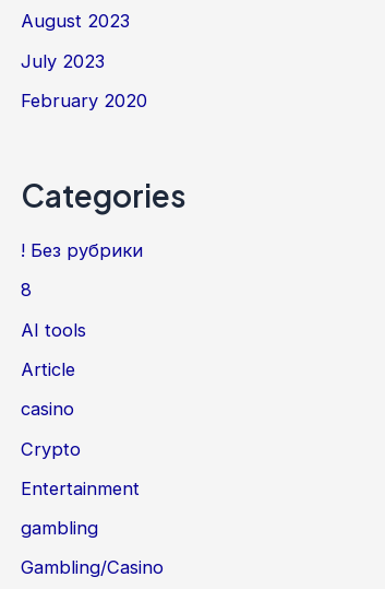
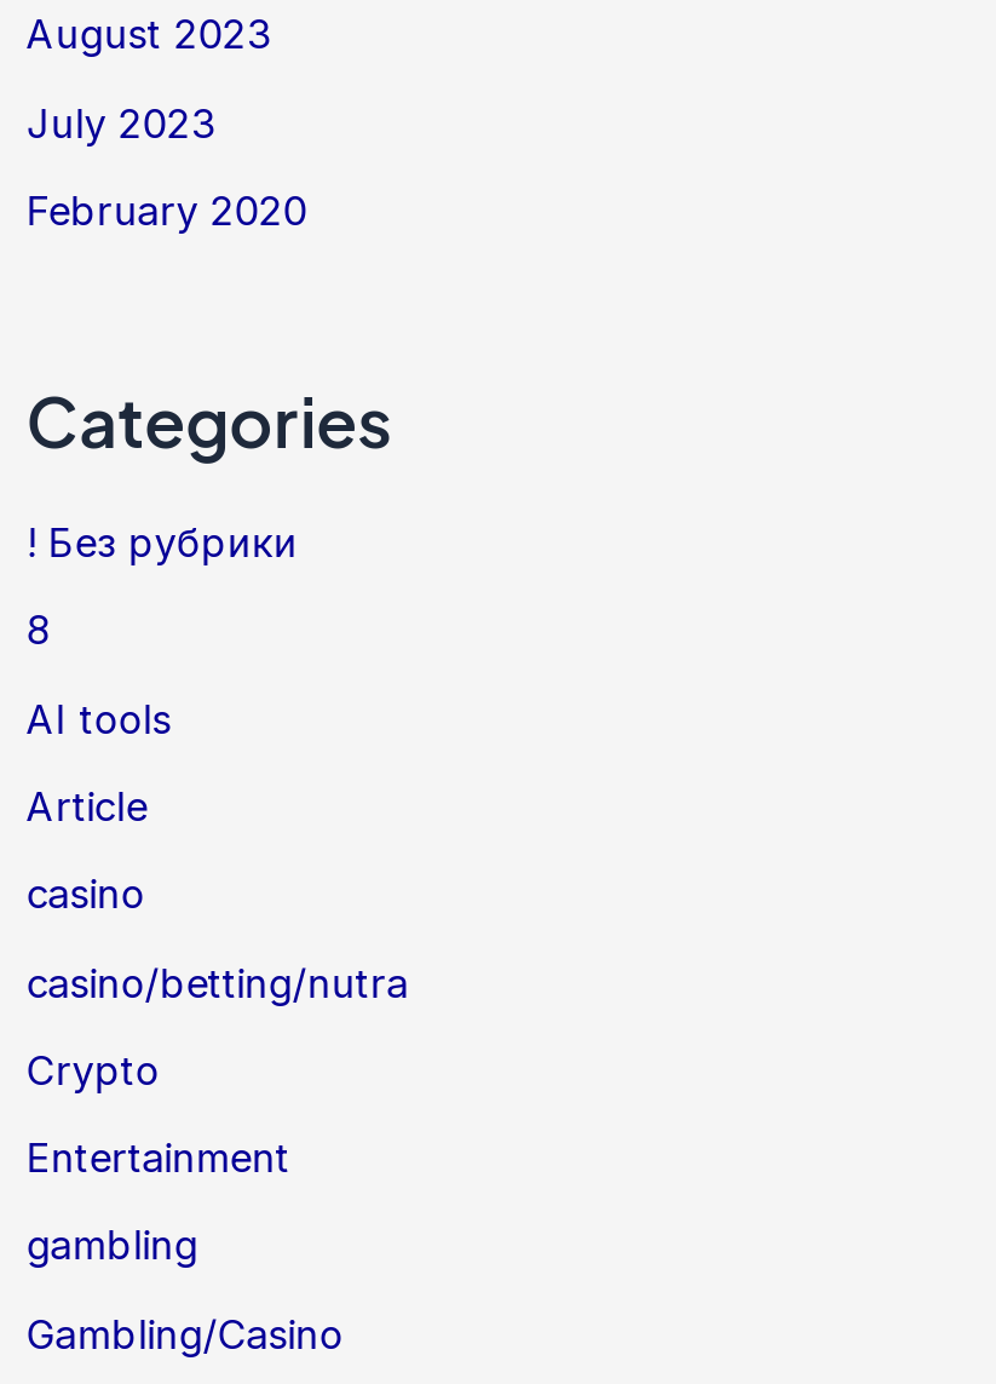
+ casino/betting/nutra
